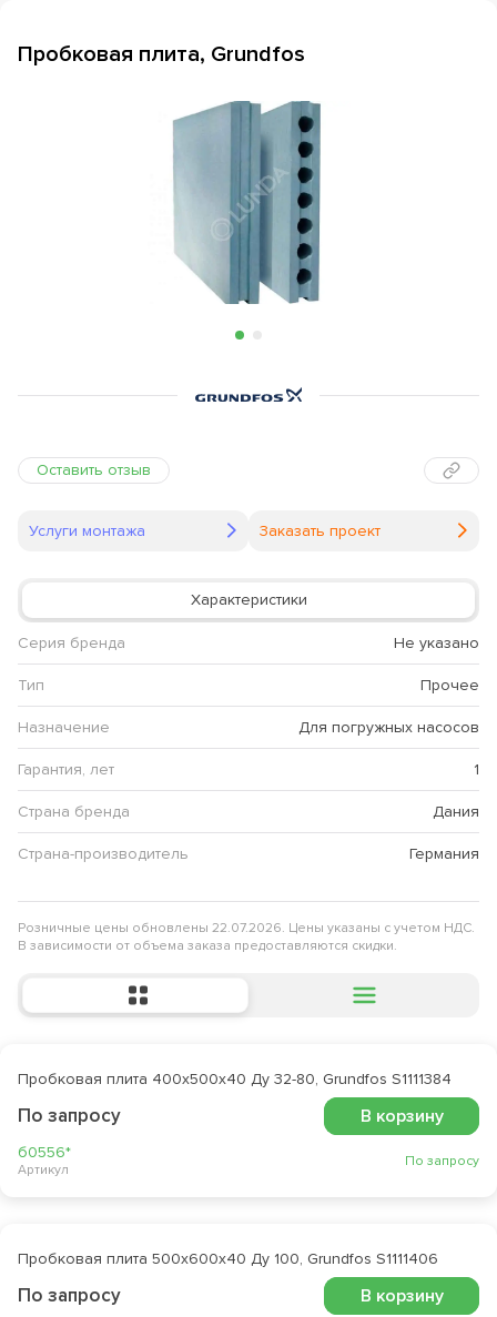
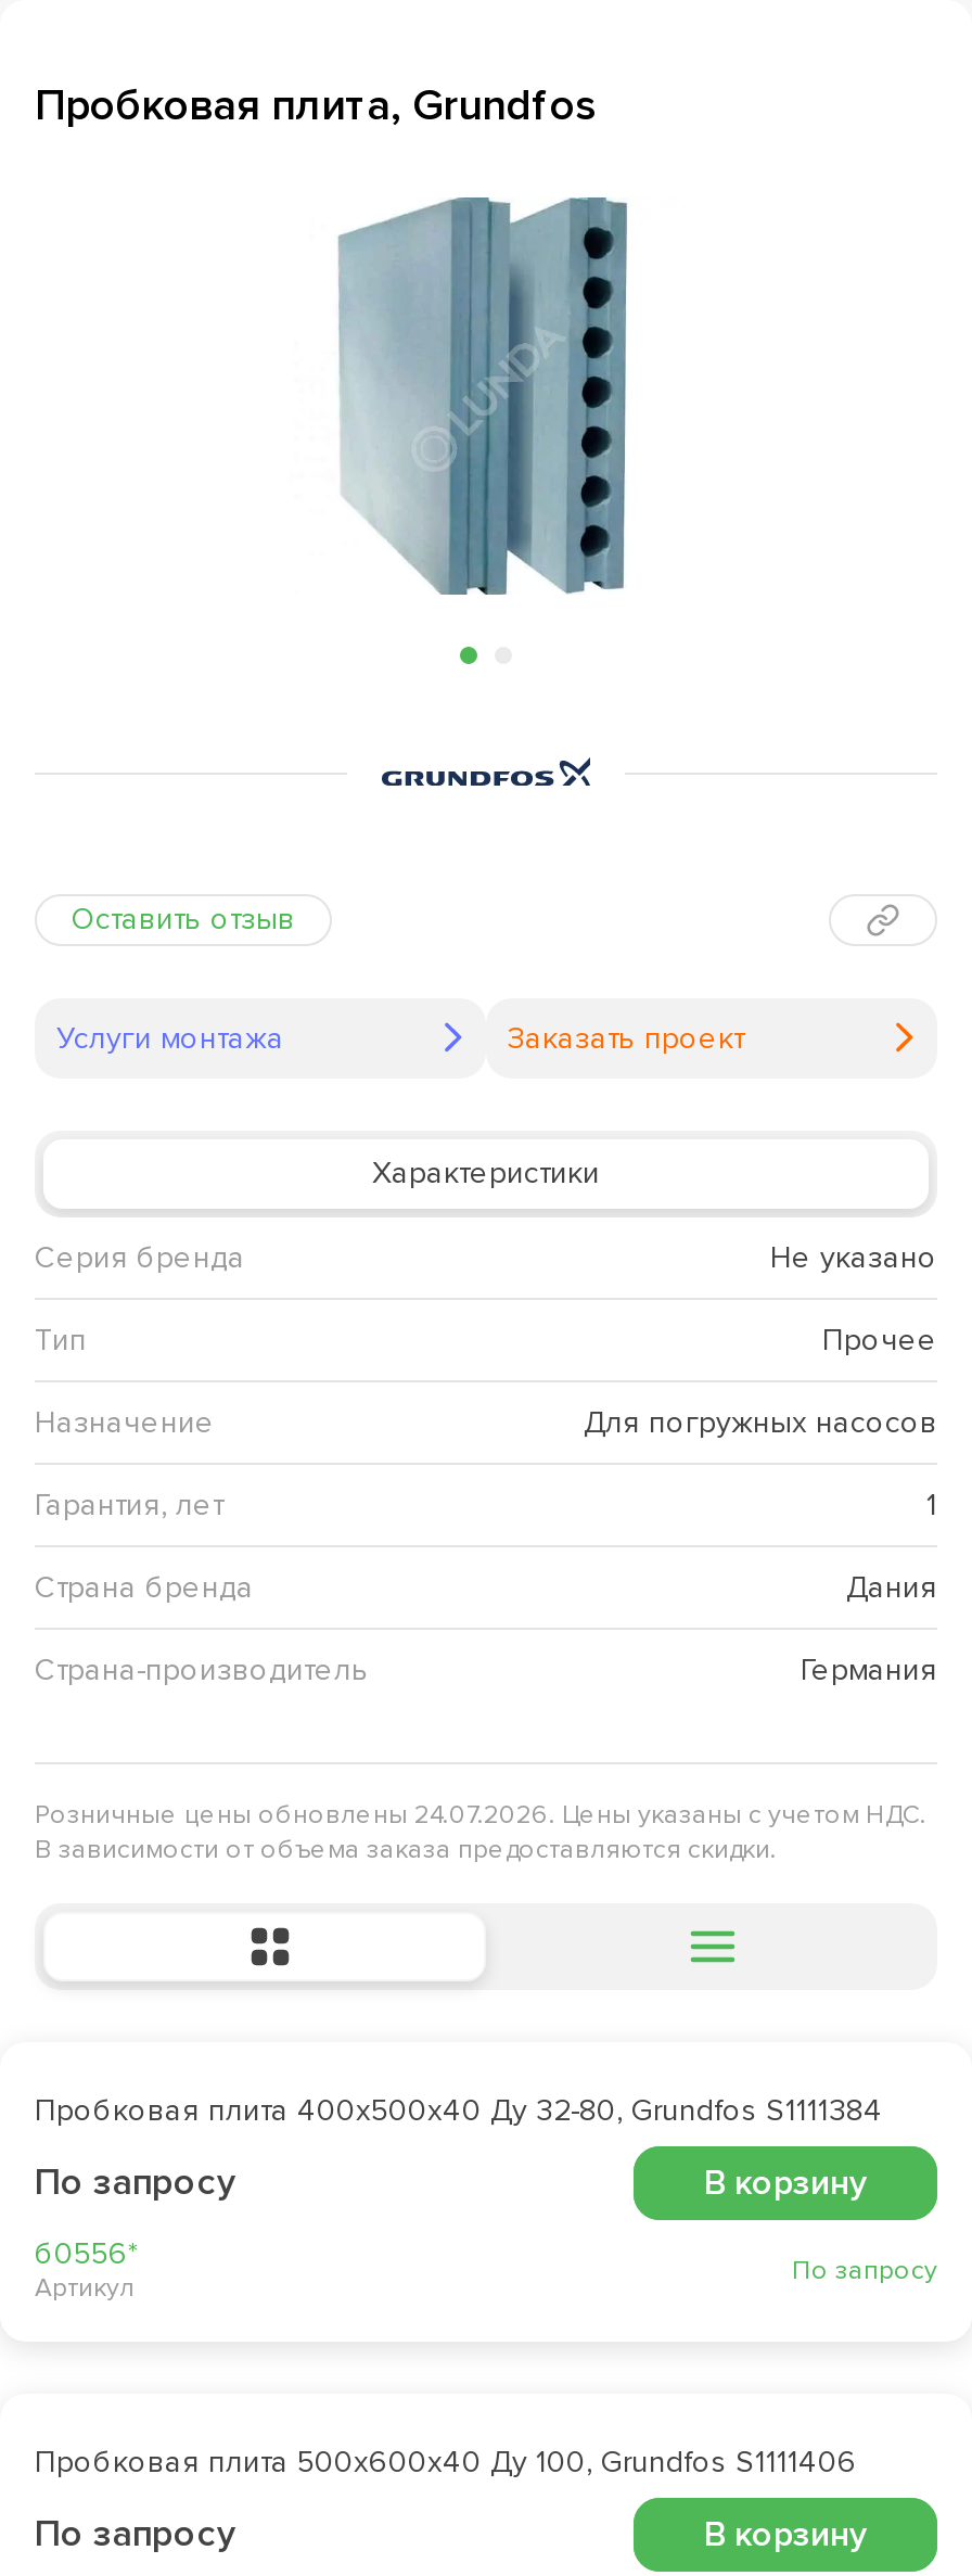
- Розничные цены обновлены 22.07.2026. Цены указаны с учетом НДС.
+ Розничные цены обновлены 24.07.2026. Цены указаны с учетом НДС.
